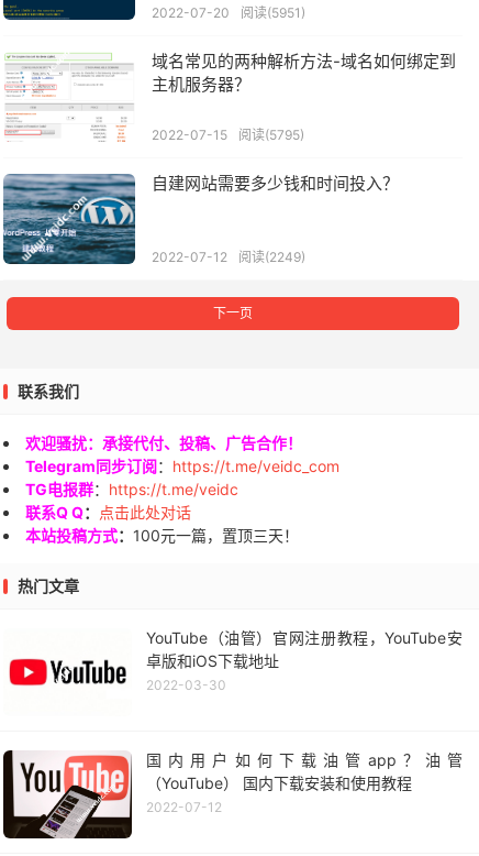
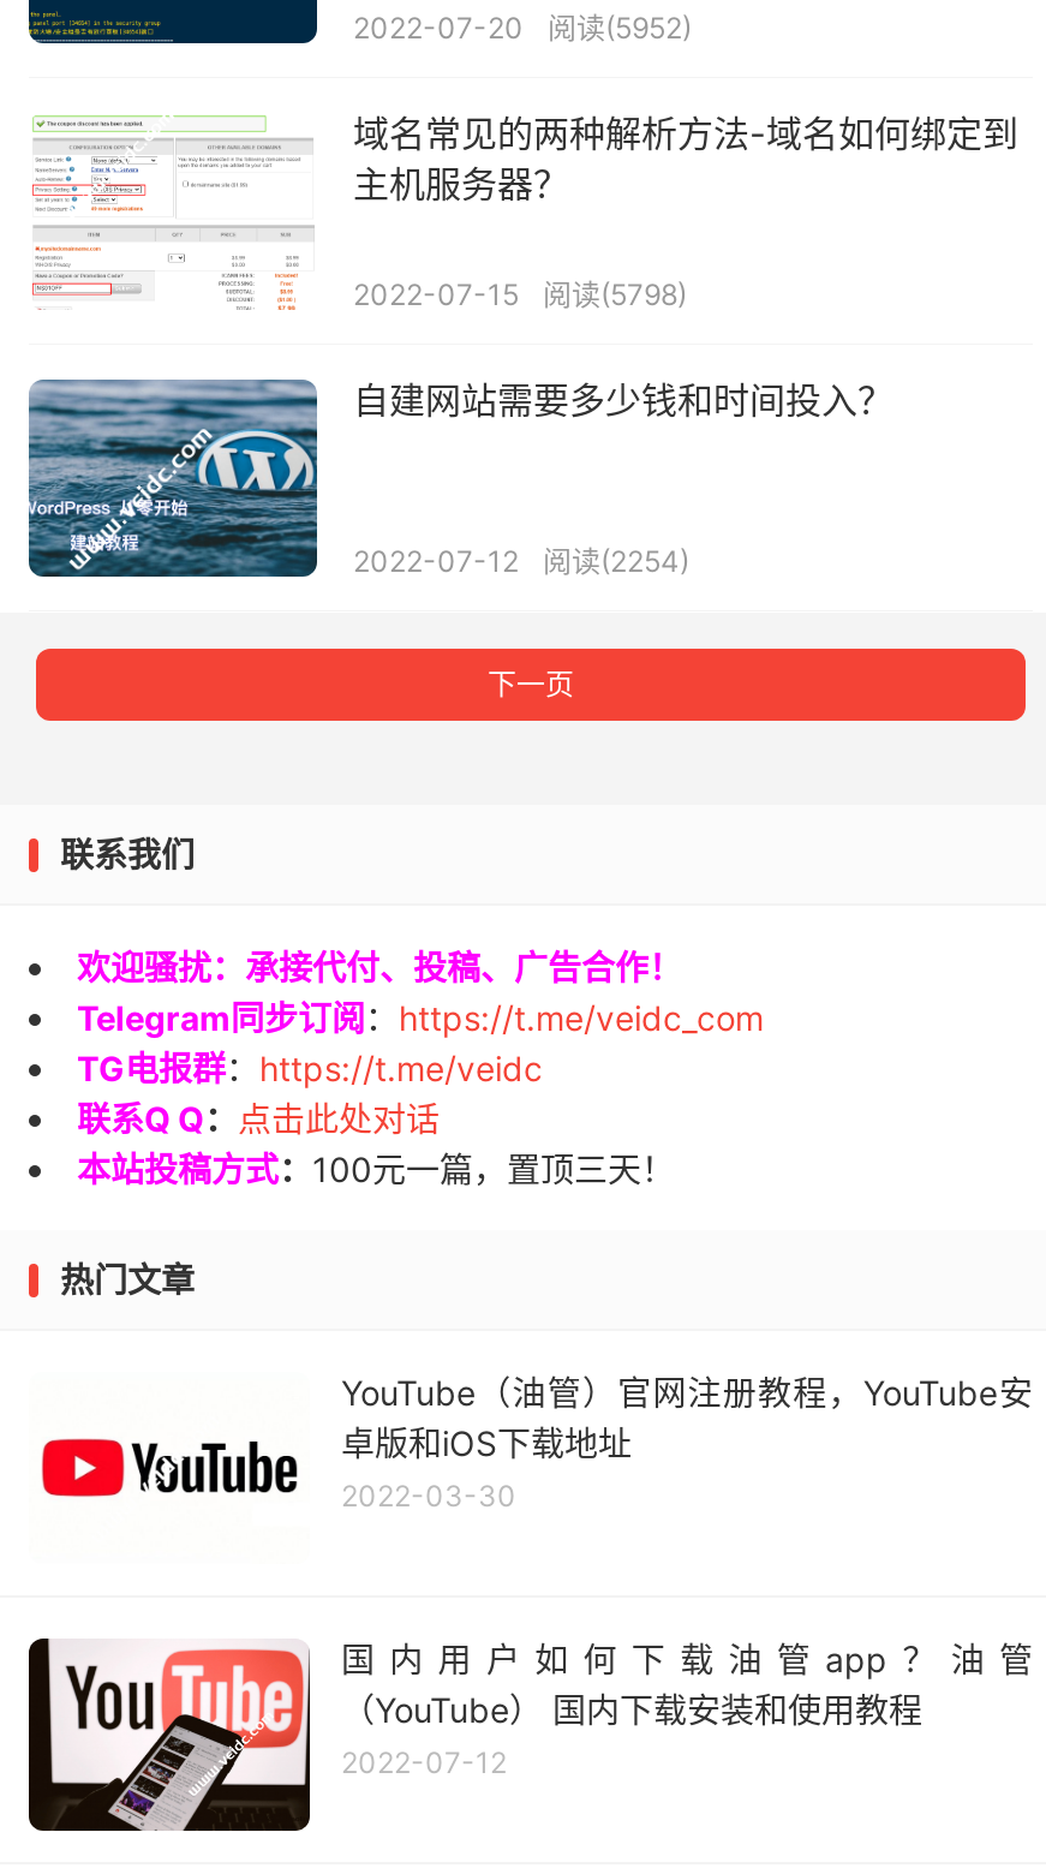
- 2022-07-20 阅读(5951)
+ 2022-07-20 阅读(5952)

- 2022-07-15 阅读(5795)
+ 2022-07-15 阅读(5798)

- 2022-07-12 阅读(2249)
+ 2022-07-12 阅读(2254)
